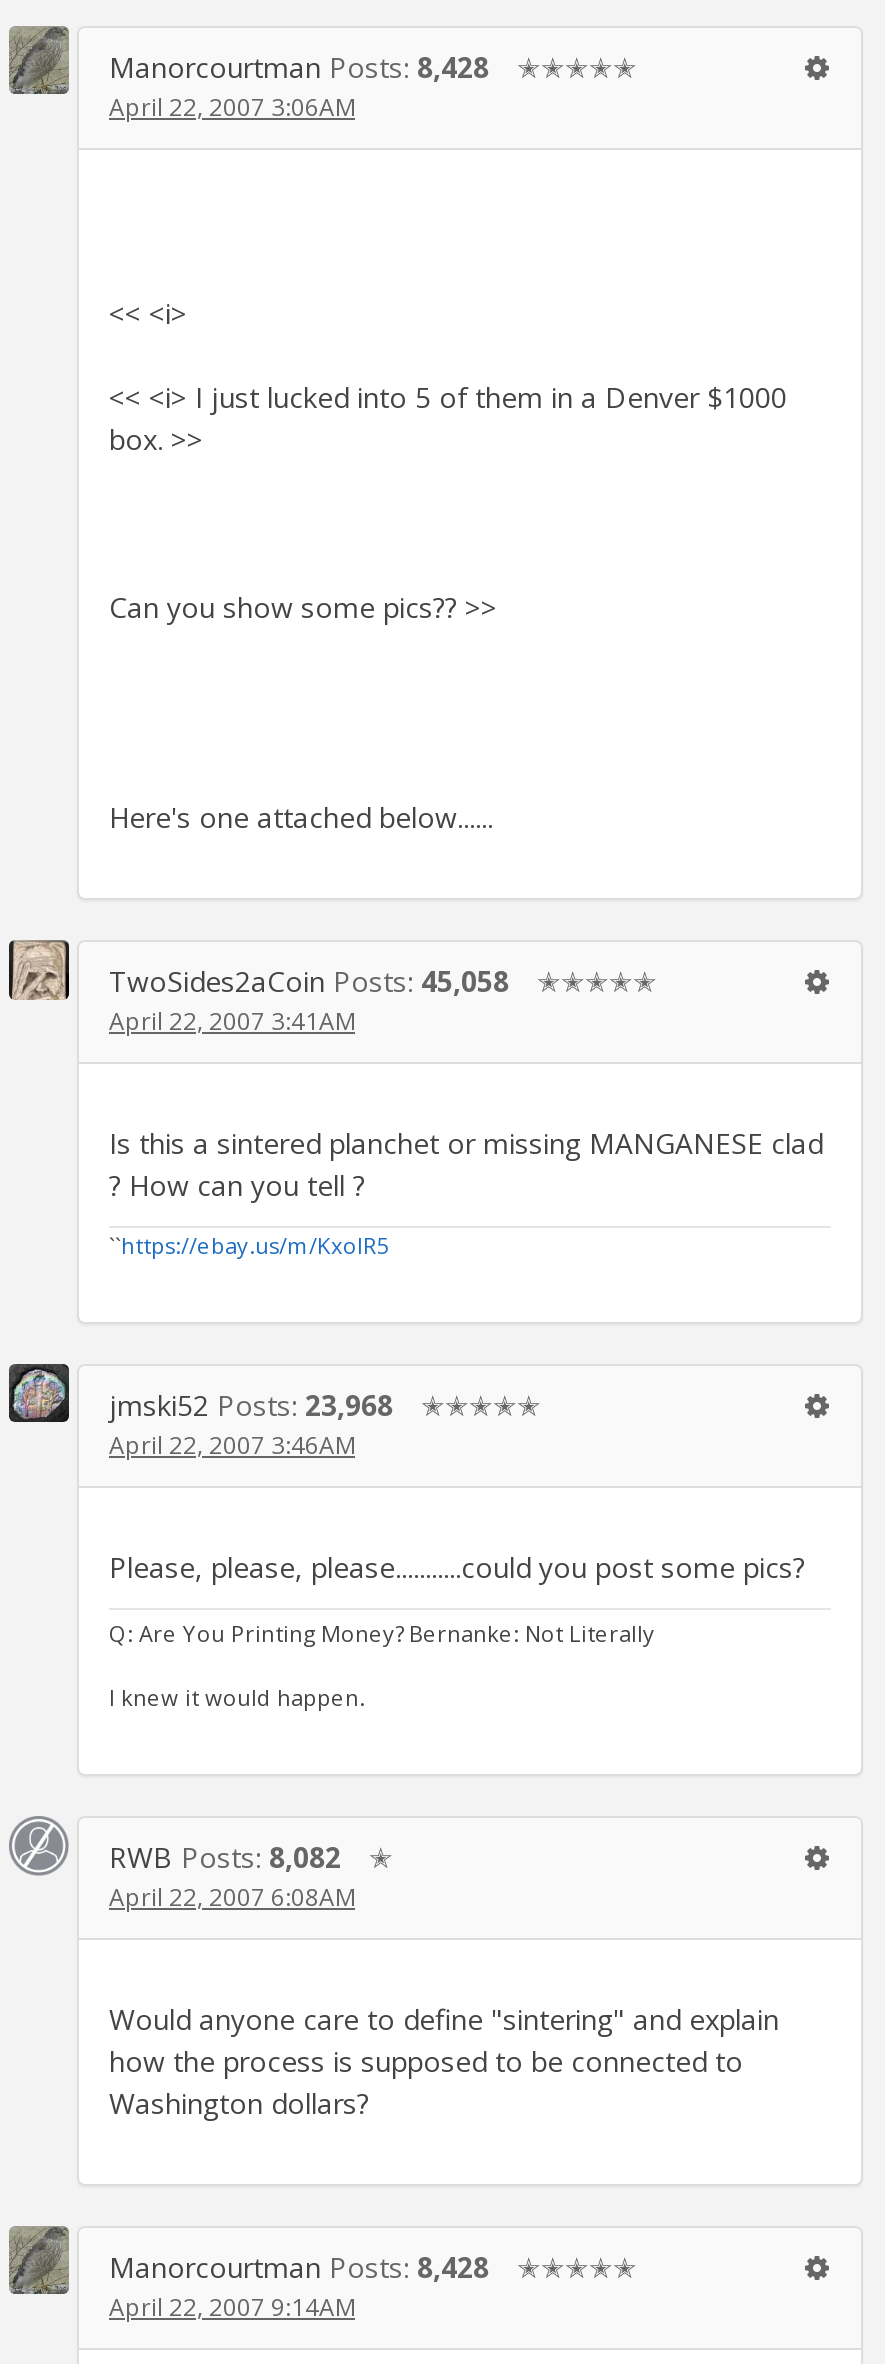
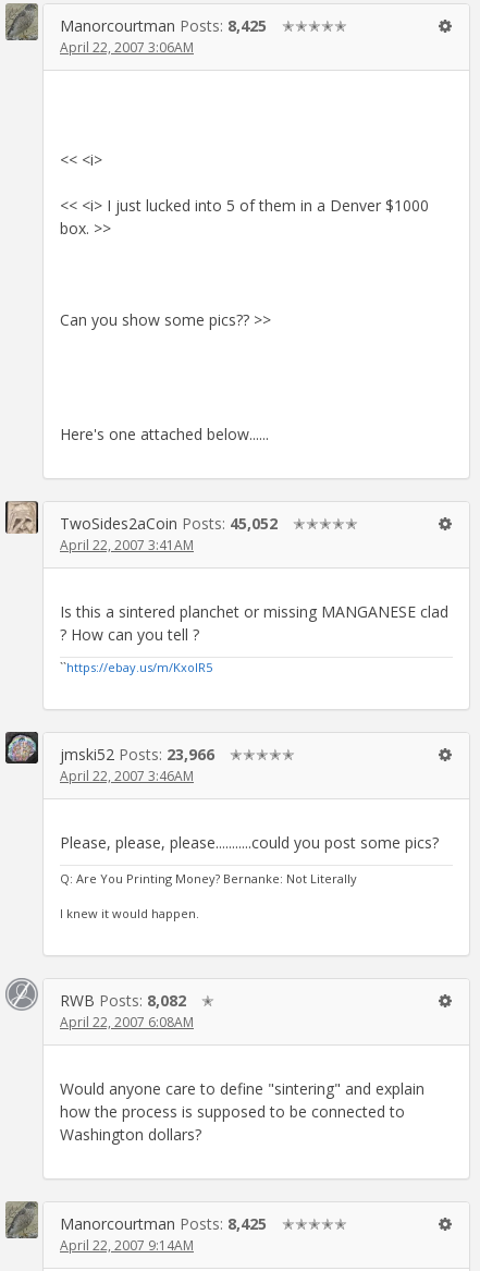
- Manorcourtman Posts: 8,428
+ Manorcourtman Posts: 8,425

- TwoSides2aCoin Posts: 45,058
+ TwoSides2aCoin Posts: 45,052

- jmski52 Posts: 23,968
+ jmski52 Posts: 23,966

- Manorcourtman Posts: 8,428
+ Manorcourtman Posts: 8,425
